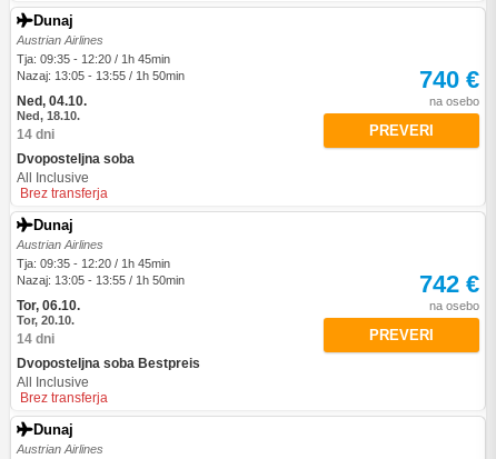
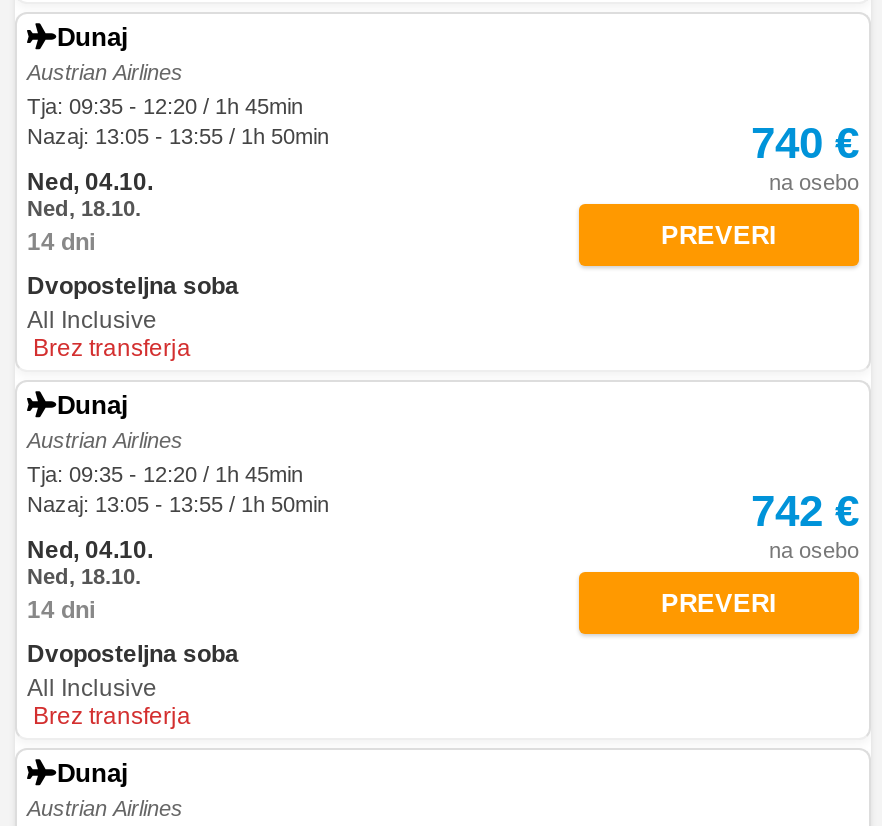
- Tor, 06.10.
- Tor, 20.10.
+ Ned, 04.10.
+ Ned, 18.10.

- Dvoposteljna soba Bestpreis
+ Dvoposteljna soba
